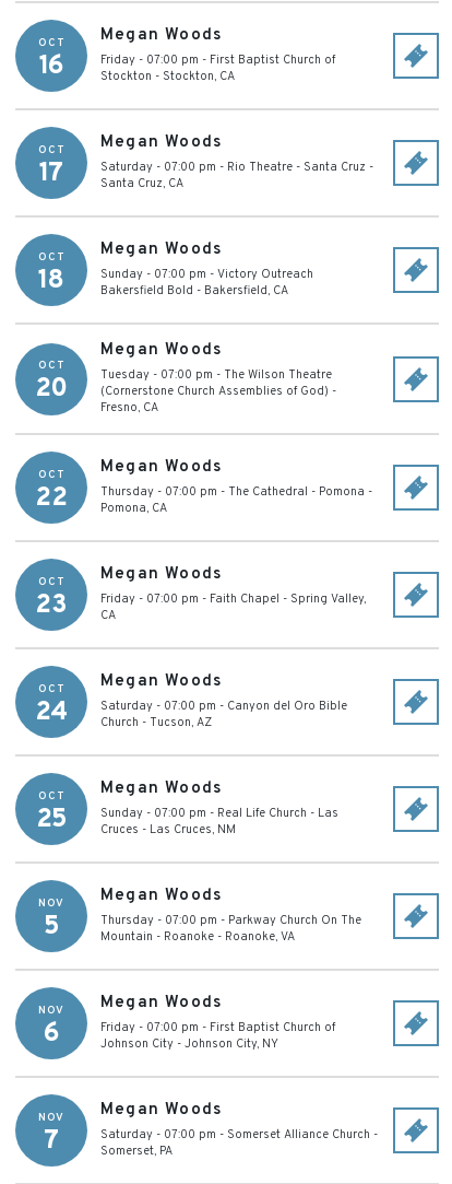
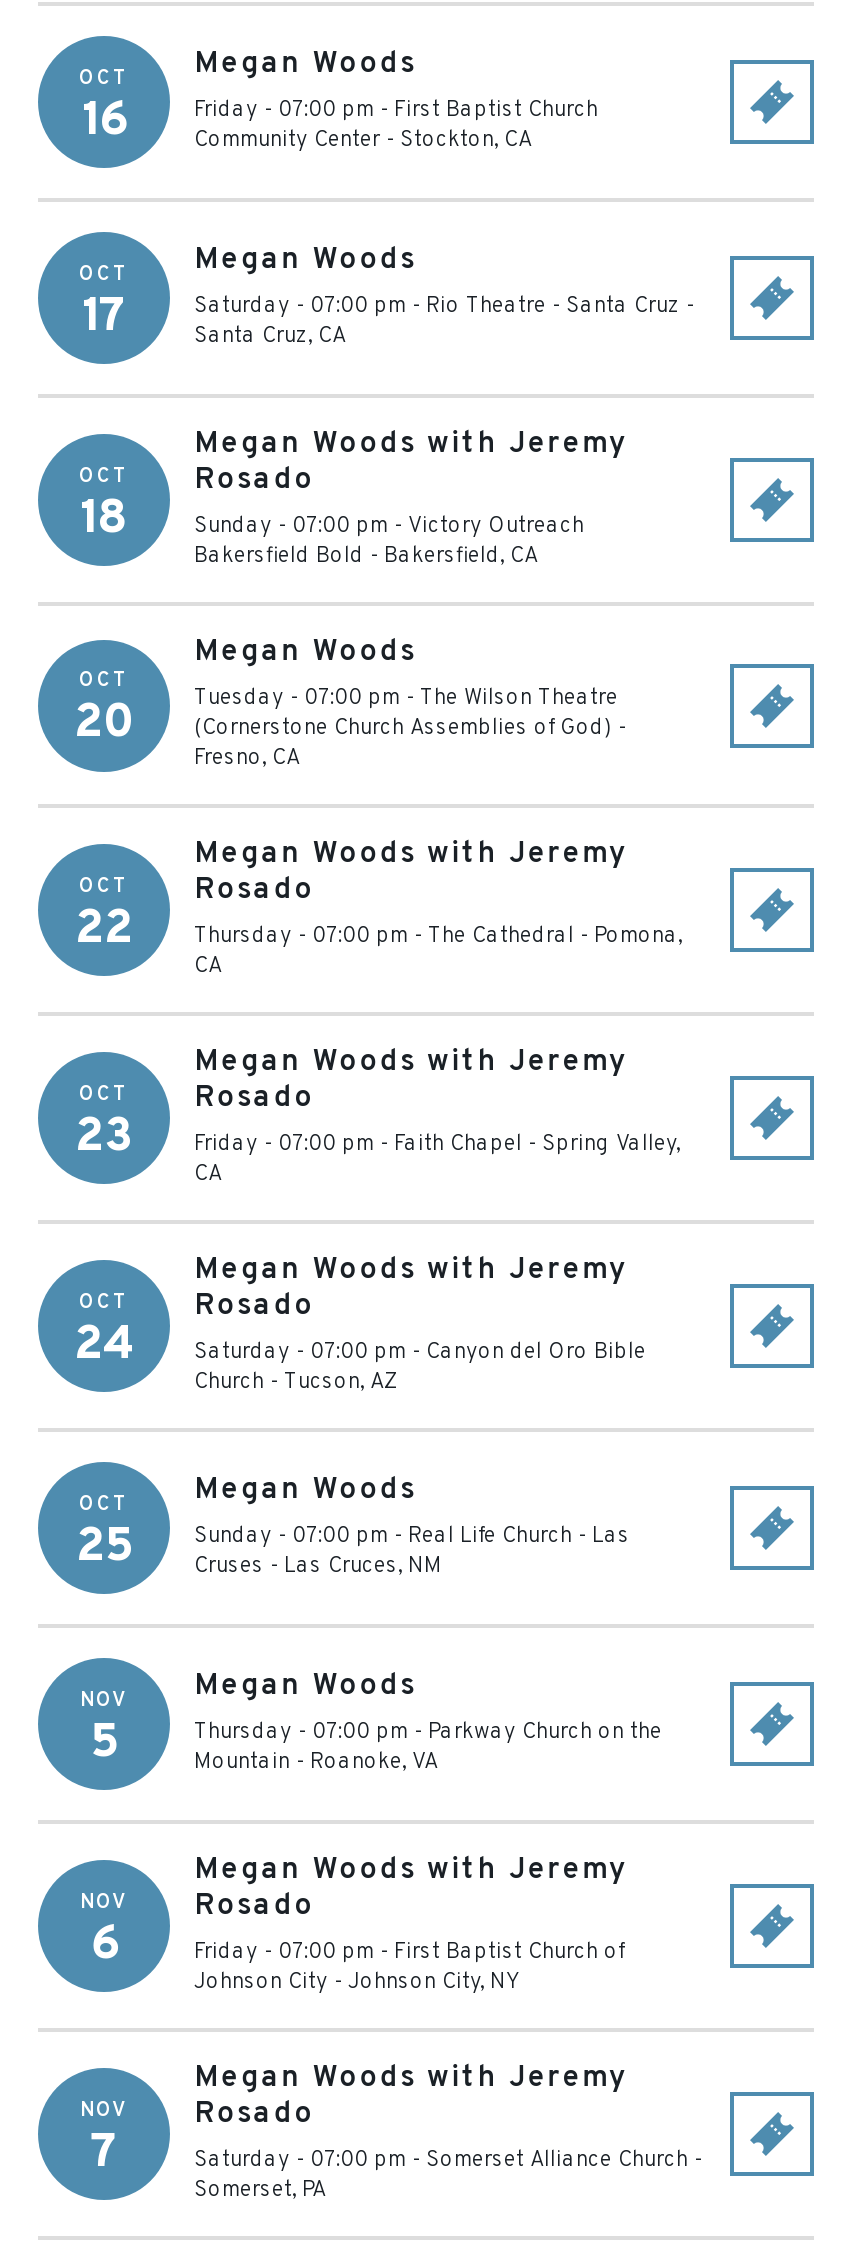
- Friday - 07:00 pm - First Baptist Church of
- Stockton - Stockton, CA
+ Friday - 07:00 pm - First Baptist Church
+ Community Center - Stockton, CA

- Megan Woods
+ Megan Woods with Jeremy
+ Rosado

- Megan Woods
- Thursday - 07:00 pm - The Cathedral - Pomona -
- Pomona, CA
+ Megan Woods with Jeremy
+ Rosado
+ Thursday - 07:00 pm - The Cathedral - Pomona
+ CA

- Megan Woods
+ Megan Woods with Jeremy
+ Rosado

- Megan Woods
+ Megan Woods with Jeremy
+ Rosado

- Cruces - Las Cruces, NM
+ Cruses - Las Cruces, NM

- Thursday - 07:00 pm - Parkway Church On The
- Mountain - Roanoke - Roanoke, VA
+ Thursday - 07:00 pm - Parkway Church on the
+ Mountain - Roanoke, VA

- Megan Woods
+ Megan Woods with Jeremy
+ Rosado

- Megan Woods
+ Megan Woods with Jeremy
+ Rosado
